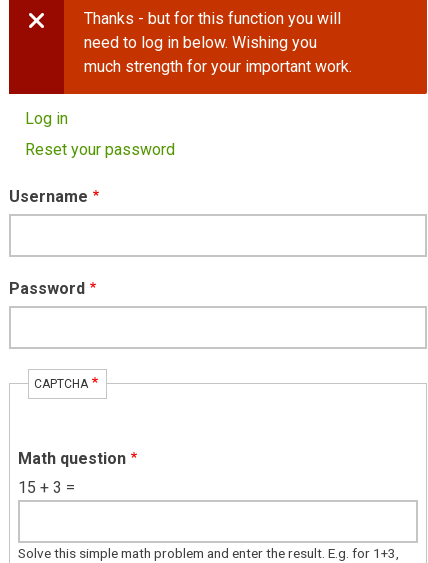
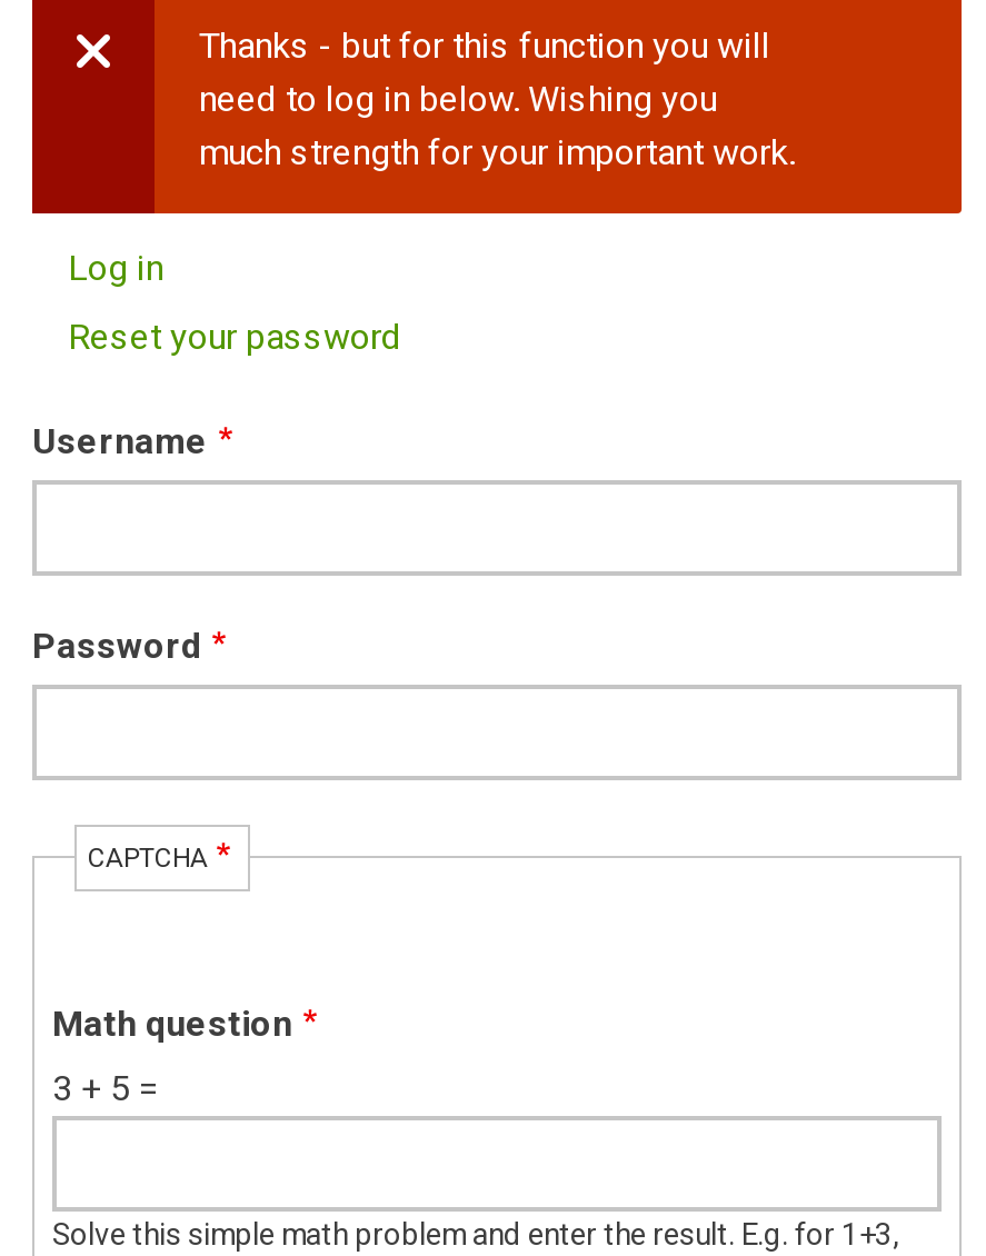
- 15 + 3 =
+ 3 + 5 =
